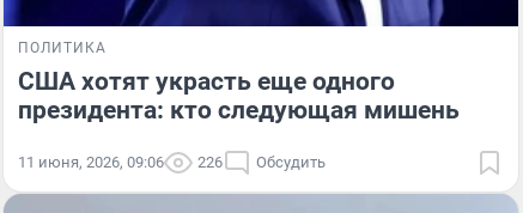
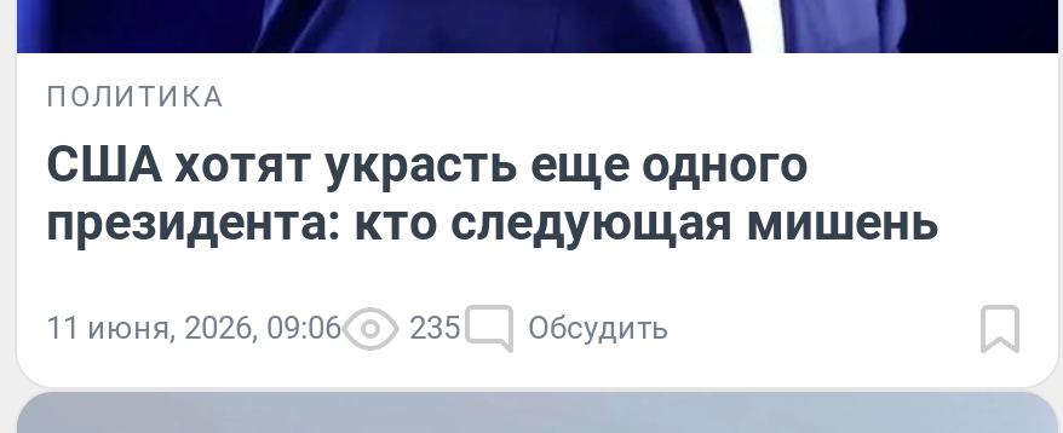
- 11 июня, 2026, 09:06 226 Обсудить
+ 11 июня, 2026, 09:06 235 Обсудить
